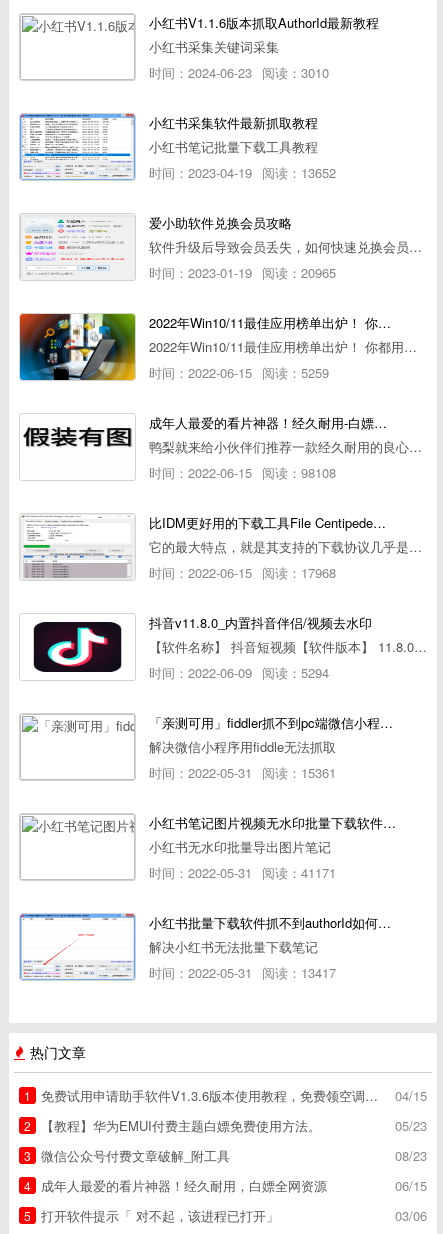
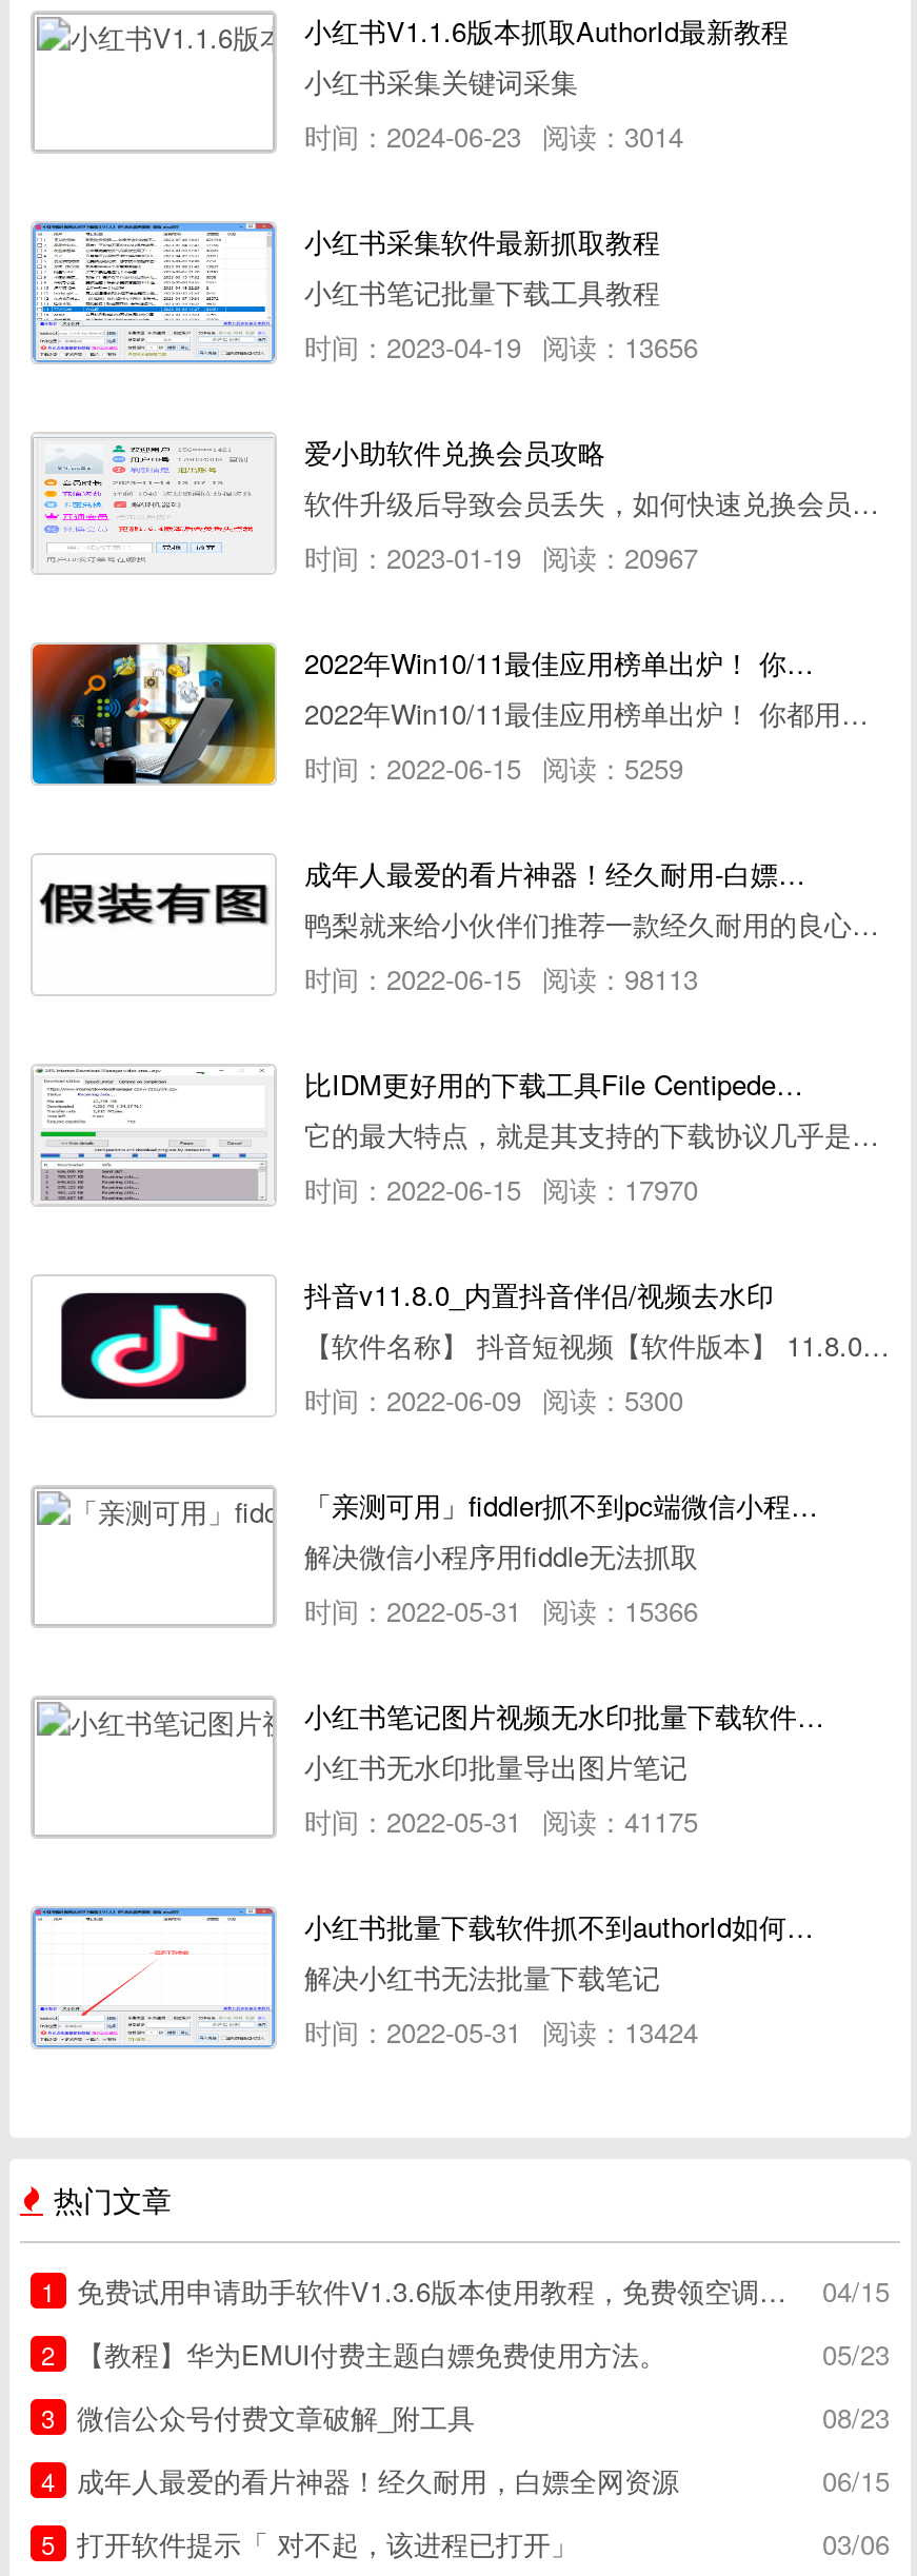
- 时间：2024-06-23 阅读：3010
+ 时间：2024-06-23 阅读：3014

- 时间：2023-04-19 阅读：13652
+ 时间：2023-04-19 阅读：13656

- 时间：2023-01-19 阅读：20965
+ 时间：2023-01-19 阅读：20967

- 时间：2022-06-15 阅读：98108
+ 时间：2022-06-15 阅读：98113

- 时间：2022-06-15 阅读：17968
+ 时间：2022-06-15 阅读：17970

- 时间：2022-06-09 阅读：5294
+ 时间：2022-06-09 阅读：5300

- 时间：2022-05-31 阅读：15361
+ 时间：2022-05-31 阅读：15366

- 时间：2022-05-31 阅读：41171
+ 时间：2022-05-31 阅读：41175

- 时间：2022-05-31 阅读：13417
+ 时间：2022-05-31 阅读：13424
